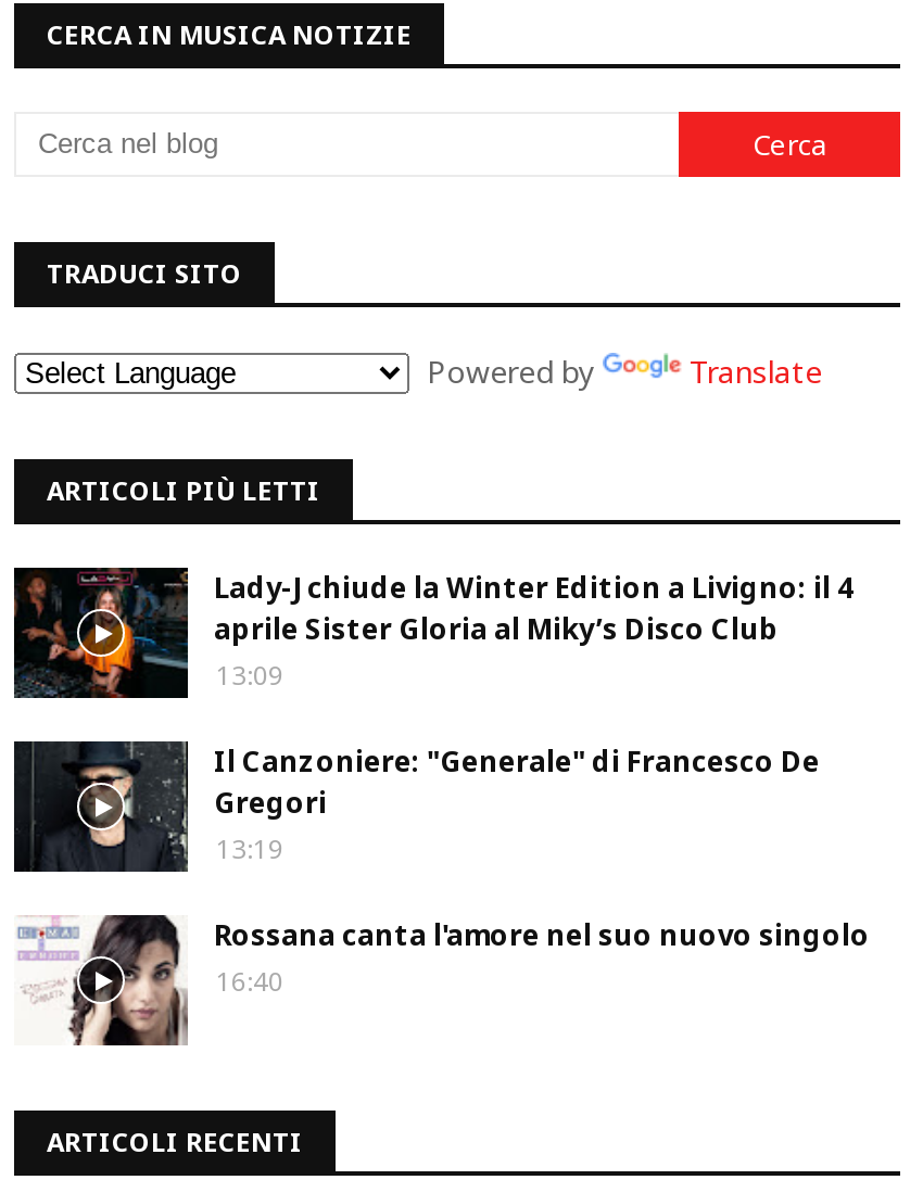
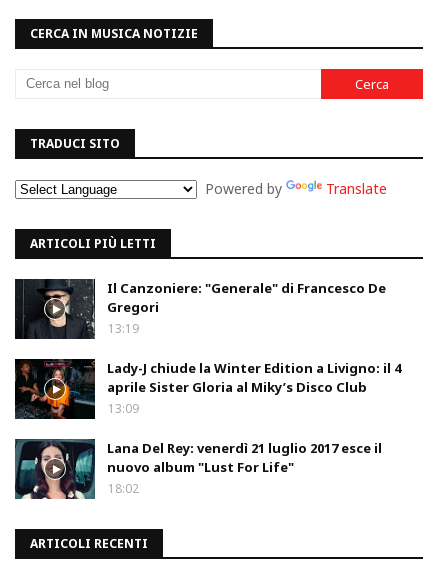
moved down: [image] | Lady-J chiude la Winter Edition a Livigno: il 4 | aprile Sister Gloria al Miky’s Disco Club | 13:09

moved up: [image] | Il Canzoniere: "Generale" di Francesco De | Gregori | 13:19

- [image]
- Rossana canta l'amore nel suo nuovo singolo
- 16:40
+ [image]
+ Lana Del Rey: venerdì 21 luglio 2017 esce il
+ nuovo album "Lust For Life"
+ 18:02
